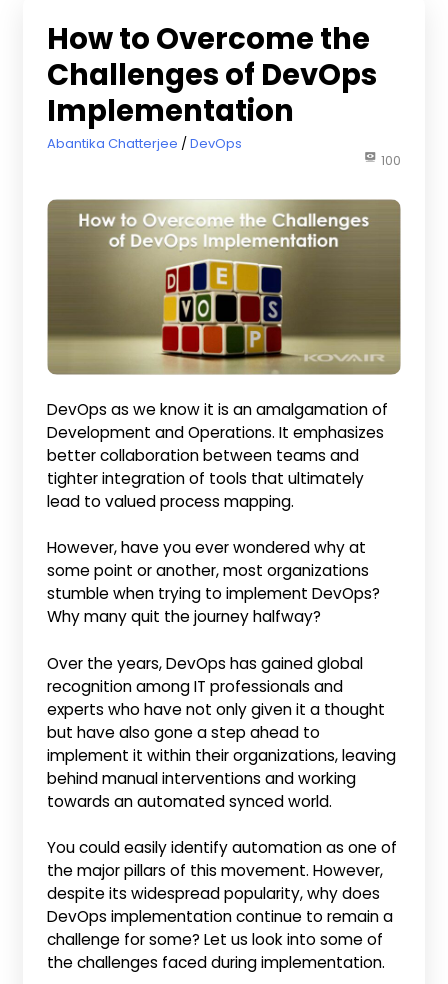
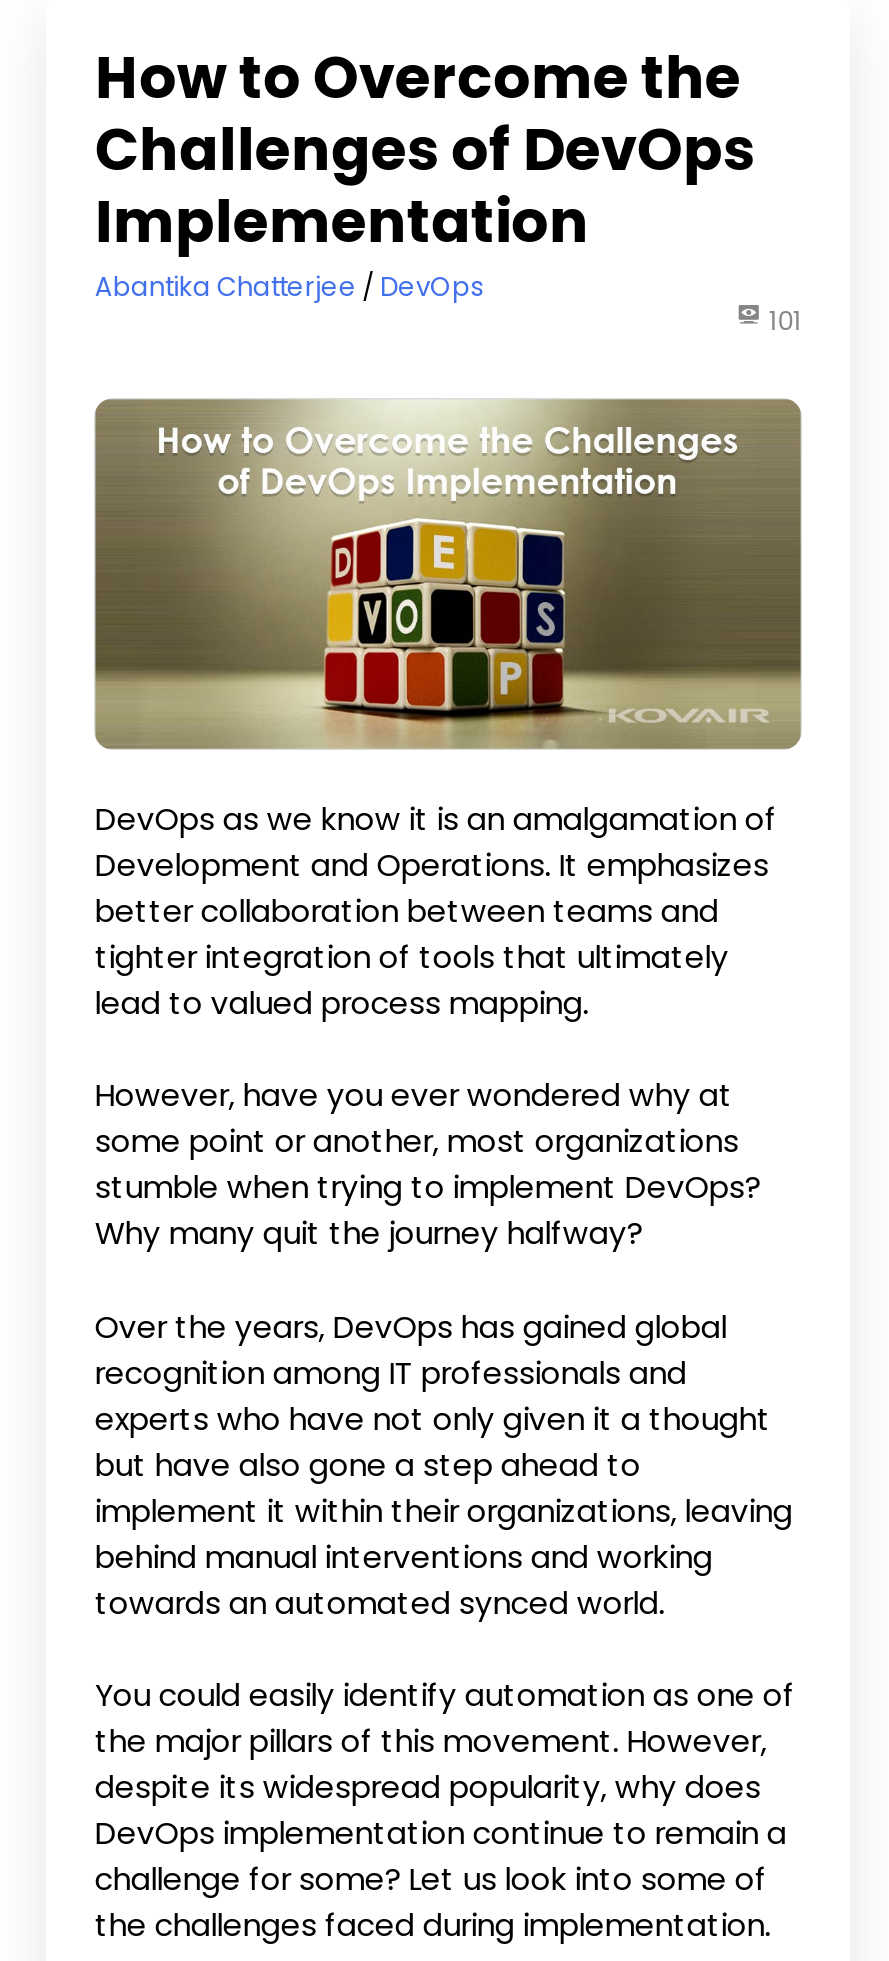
- 100
+ 101
